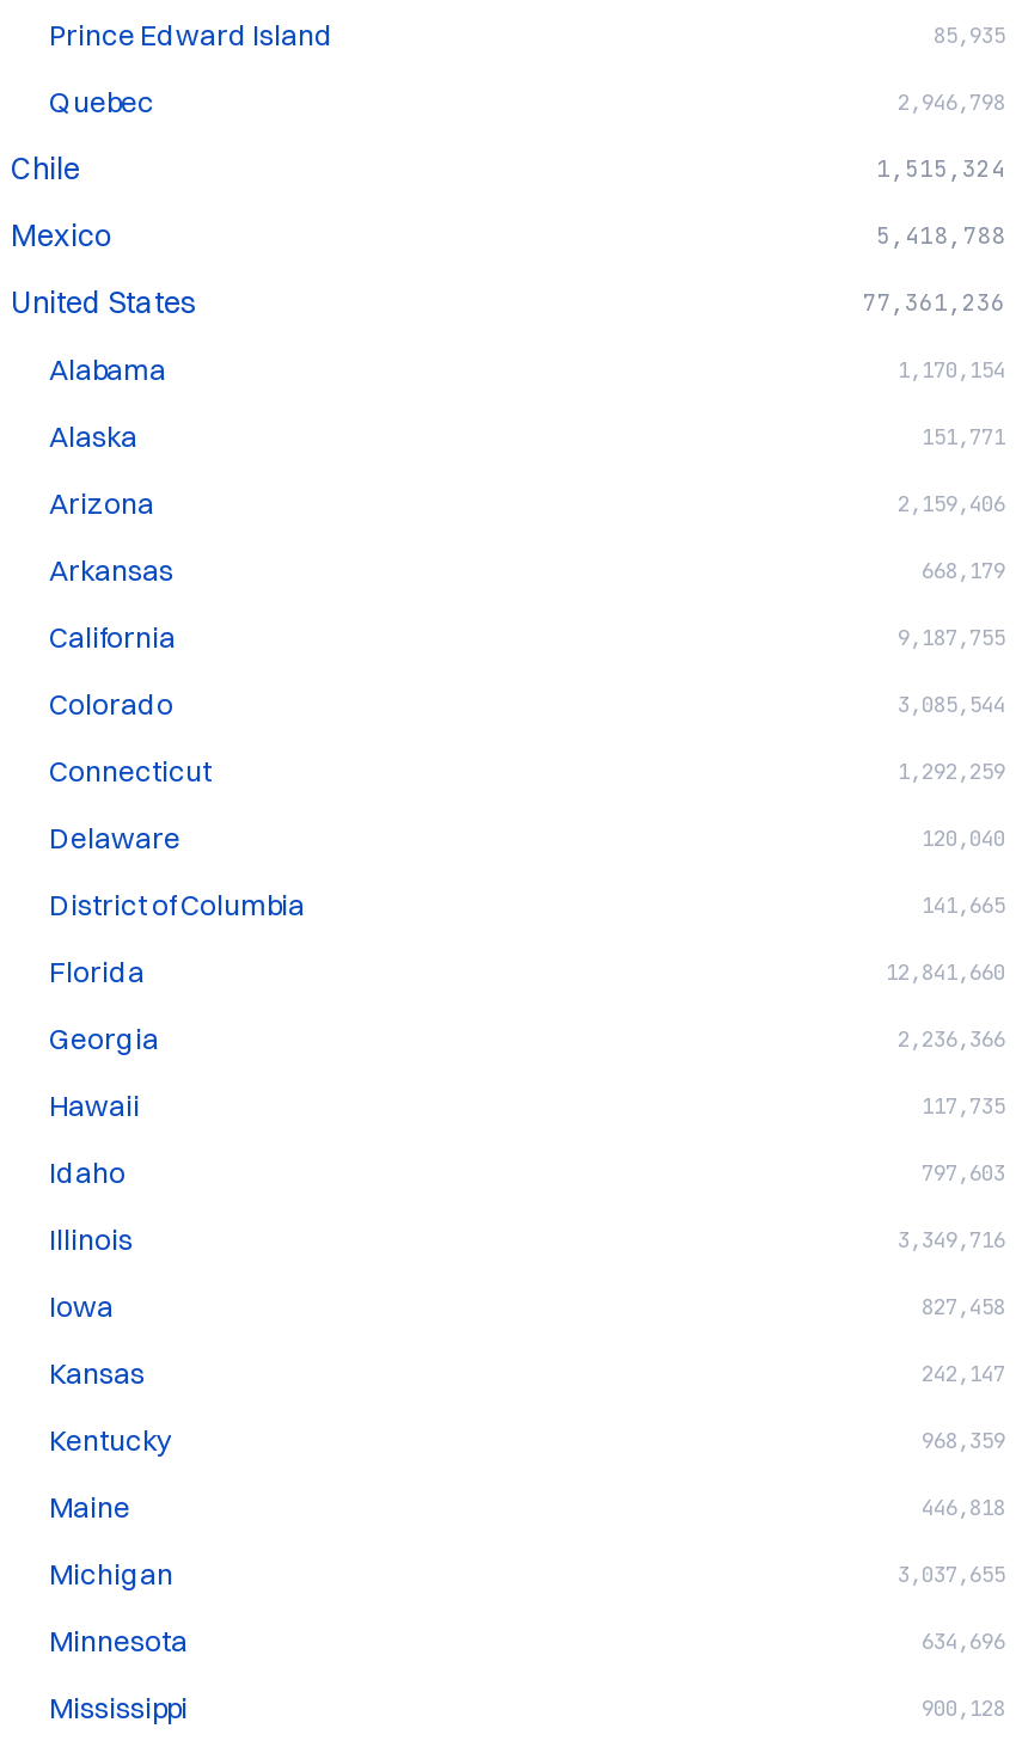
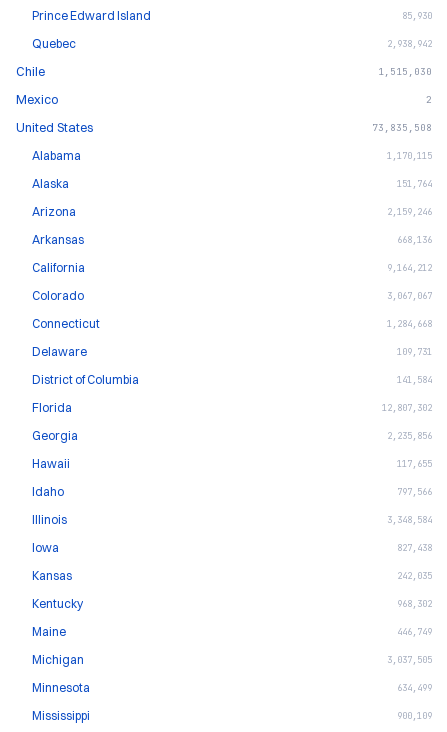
- 85,935
+ 85,930

- 2,946,798
+ 2,938,942

- 1,515,324
+ 1,515,030

- 5,418,788
+ 2

- 77,361,236
+ 73,835,508

- 1,170,154
+ 1,170,115

- 151,771
+ 151,764

- 2,159,406
+ 2,159,246

- 668,179
+ 668,136

- 9,187,755
+ 9,164,212

- 3,085,544
+ 3,067,067

- 1,292,259
+ 1,284,668

- 120,040
+ 109,731

- 141,665
+ 141,584

- 12,841,660
+ 12,807,302

- 2,236,366
+ 2,235,856

- 117,735
+ 117,655

- 797,603
+ 797,566

- 3,349,716
+ 3,348,584

- 827,458
+ 827,438

- 242,147
+ 242,035

- 968,359
+ 968,302

- 446,818
+ 446,749

- 3,037,655
+ 3,037,505

- 634,696
+ 634,499

- 900,128
+ 900,109
